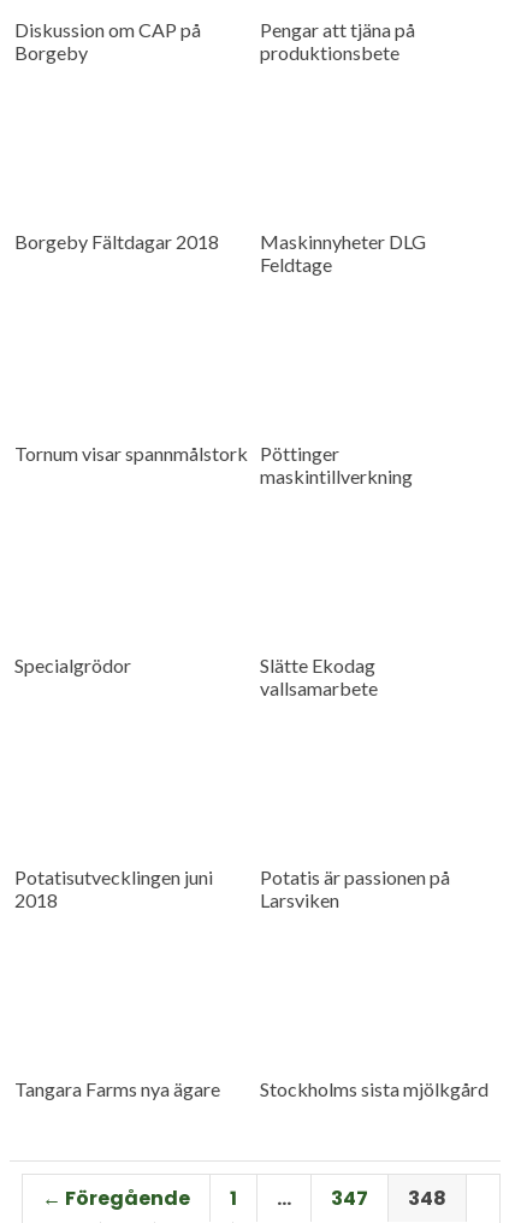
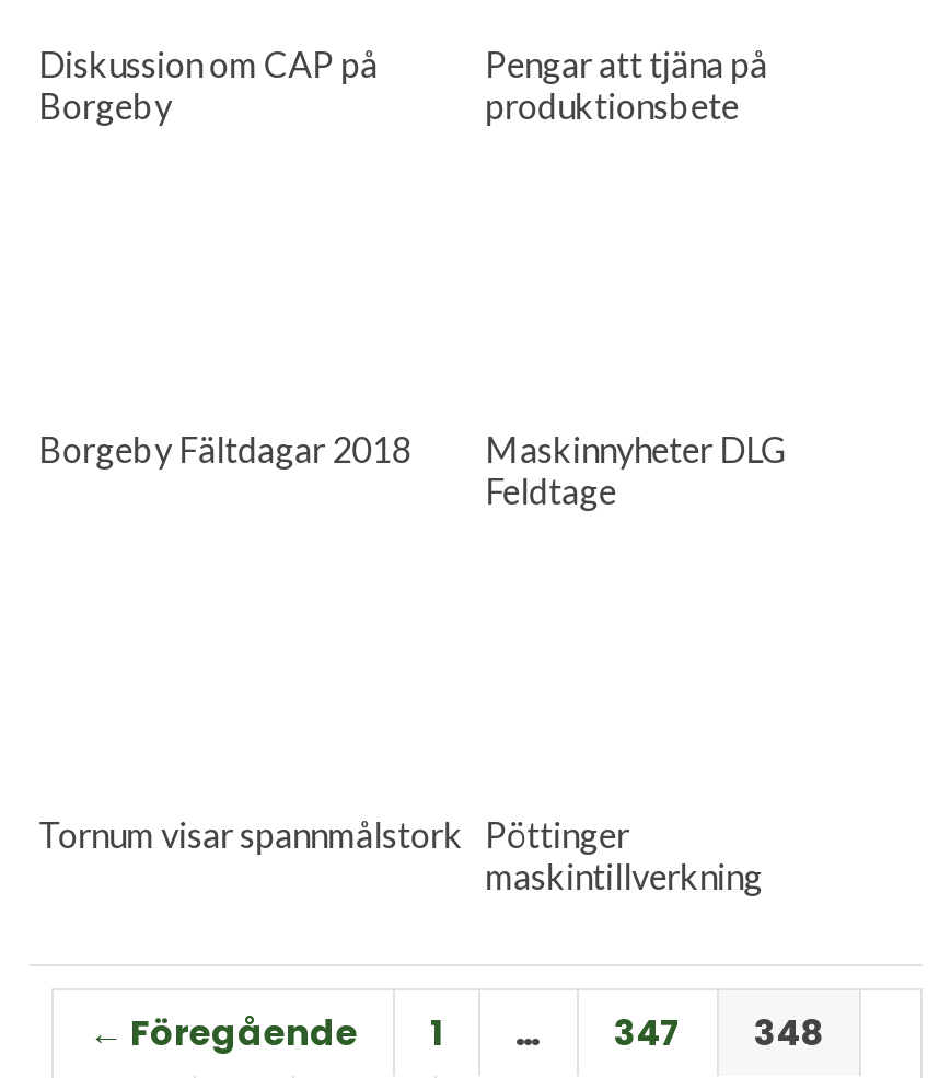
- Specialgrödor
- Slätte Ekodag
- vallsamarbete

- Potatisutvecklingen juni
- 2018

- Potatis är passionen på
- Larsviken

- Tangara Farms nya ägare
- Stockholms sista mjölkgård
